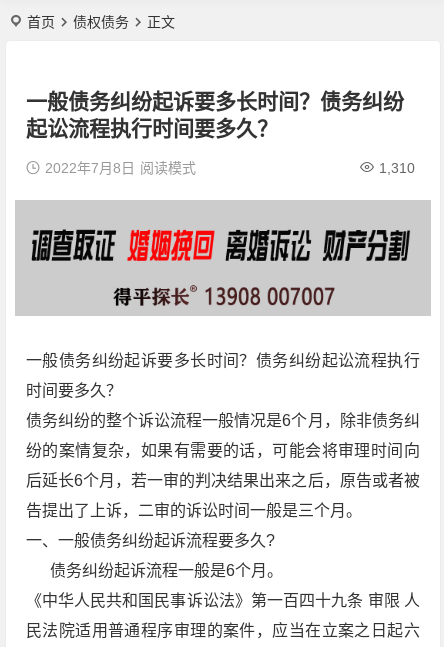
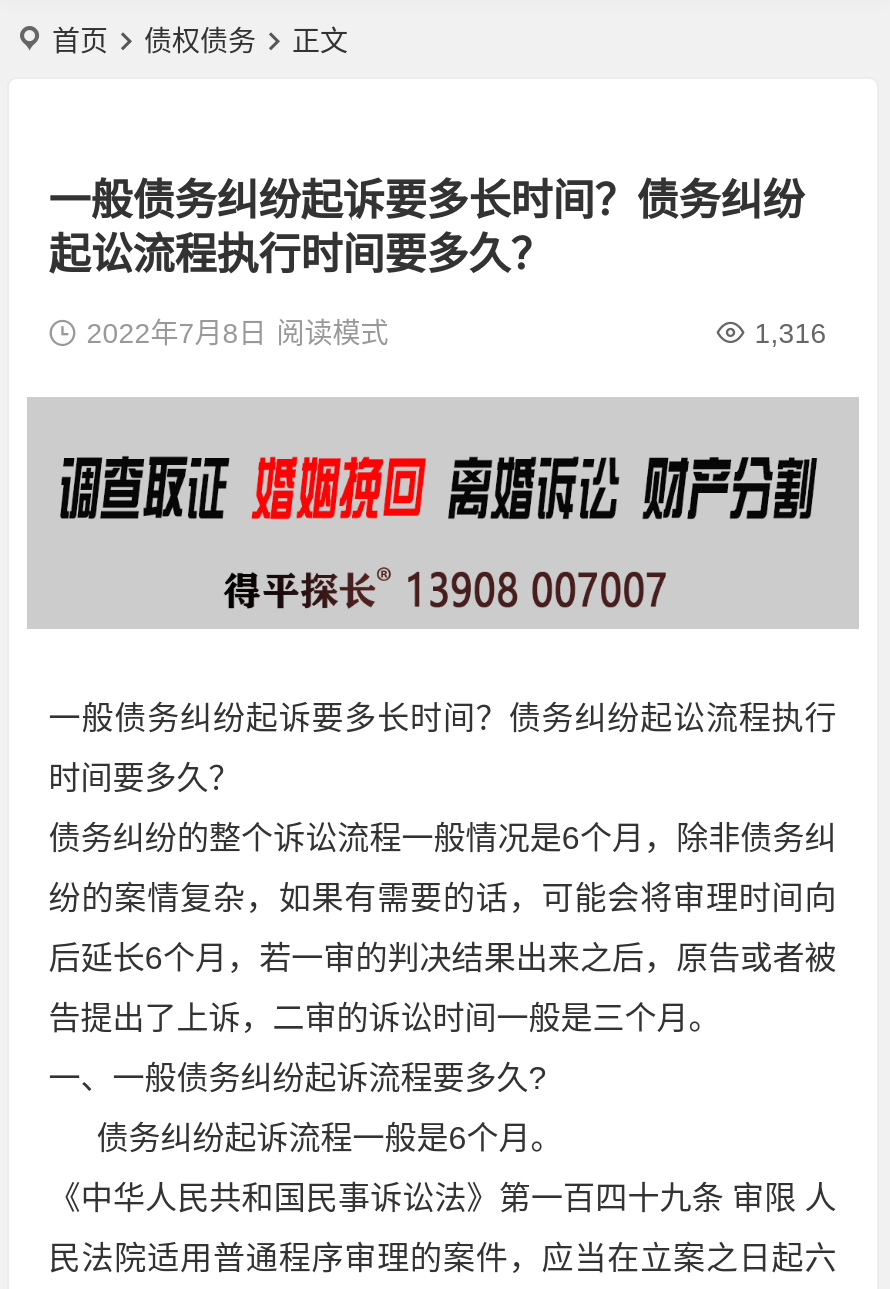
- 1,310
+ 1,316
